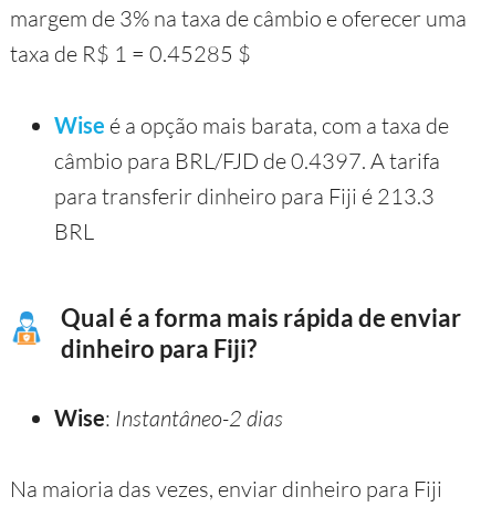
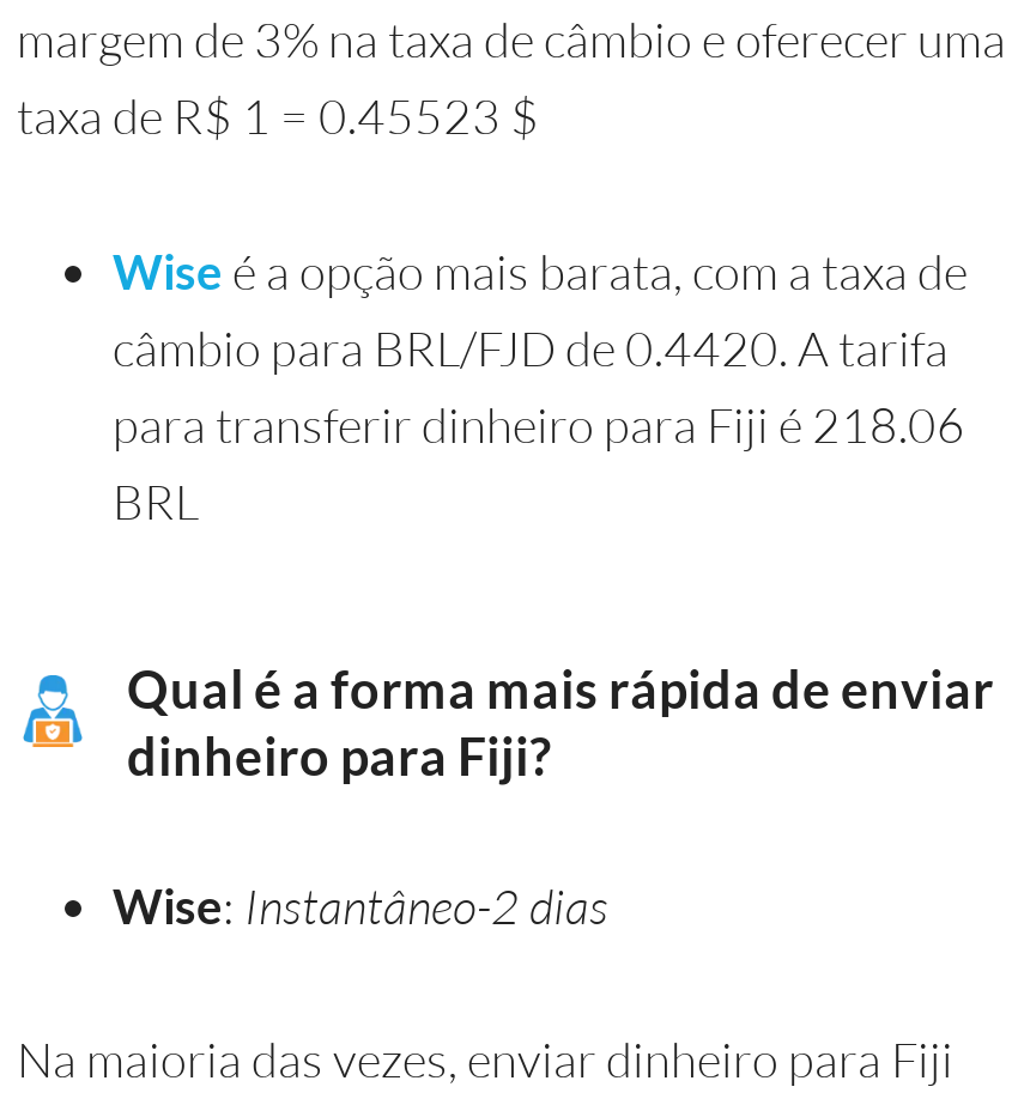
- taxa de R$ 1 = 0.45285 $
+ taxa de R$ 1 = 0.45523 $

- câmbio para BRL/FJD de 0.4397. A tarifa
+ câmbio para BRL/FJD de 0.4420. A tarifa

- para transferir dinheiro para Fiji é 213.3
+ para transferir dinheiro para Fiji é 218.06
